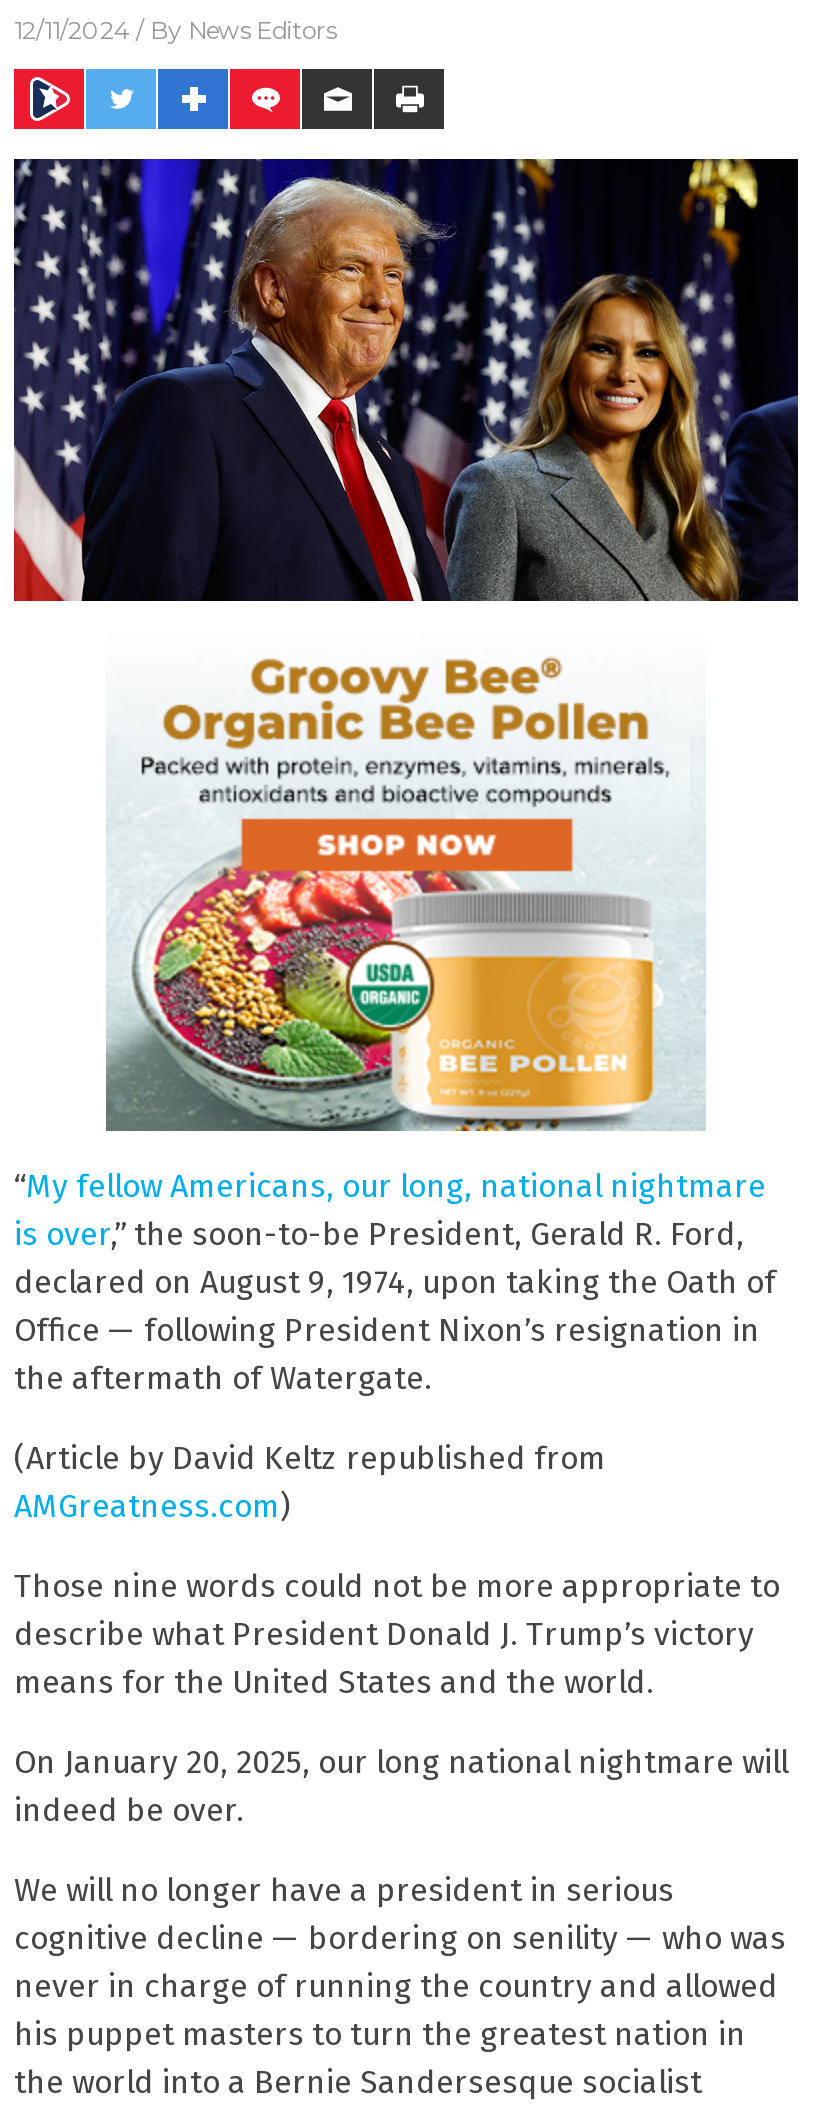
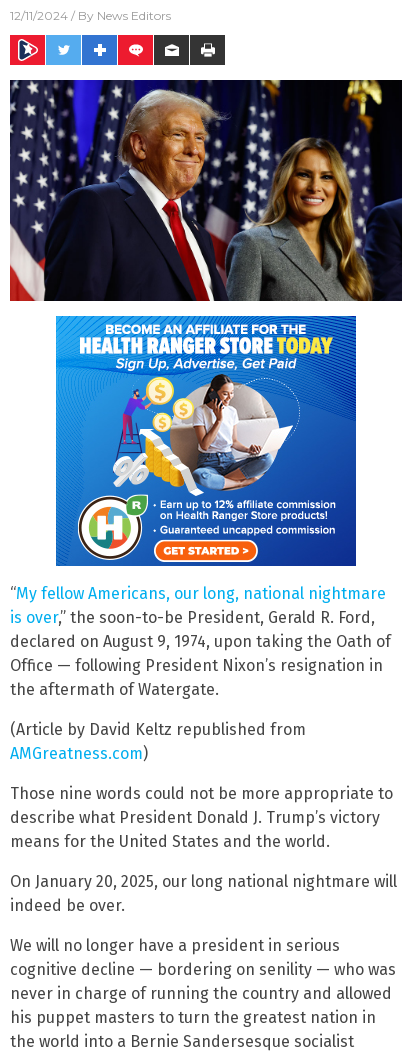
- [image]
+ [image]
